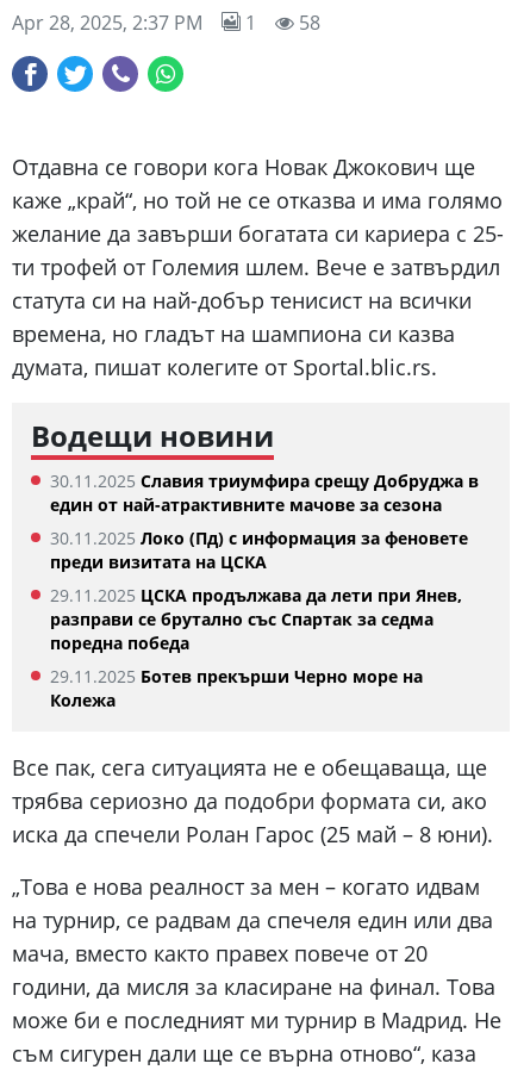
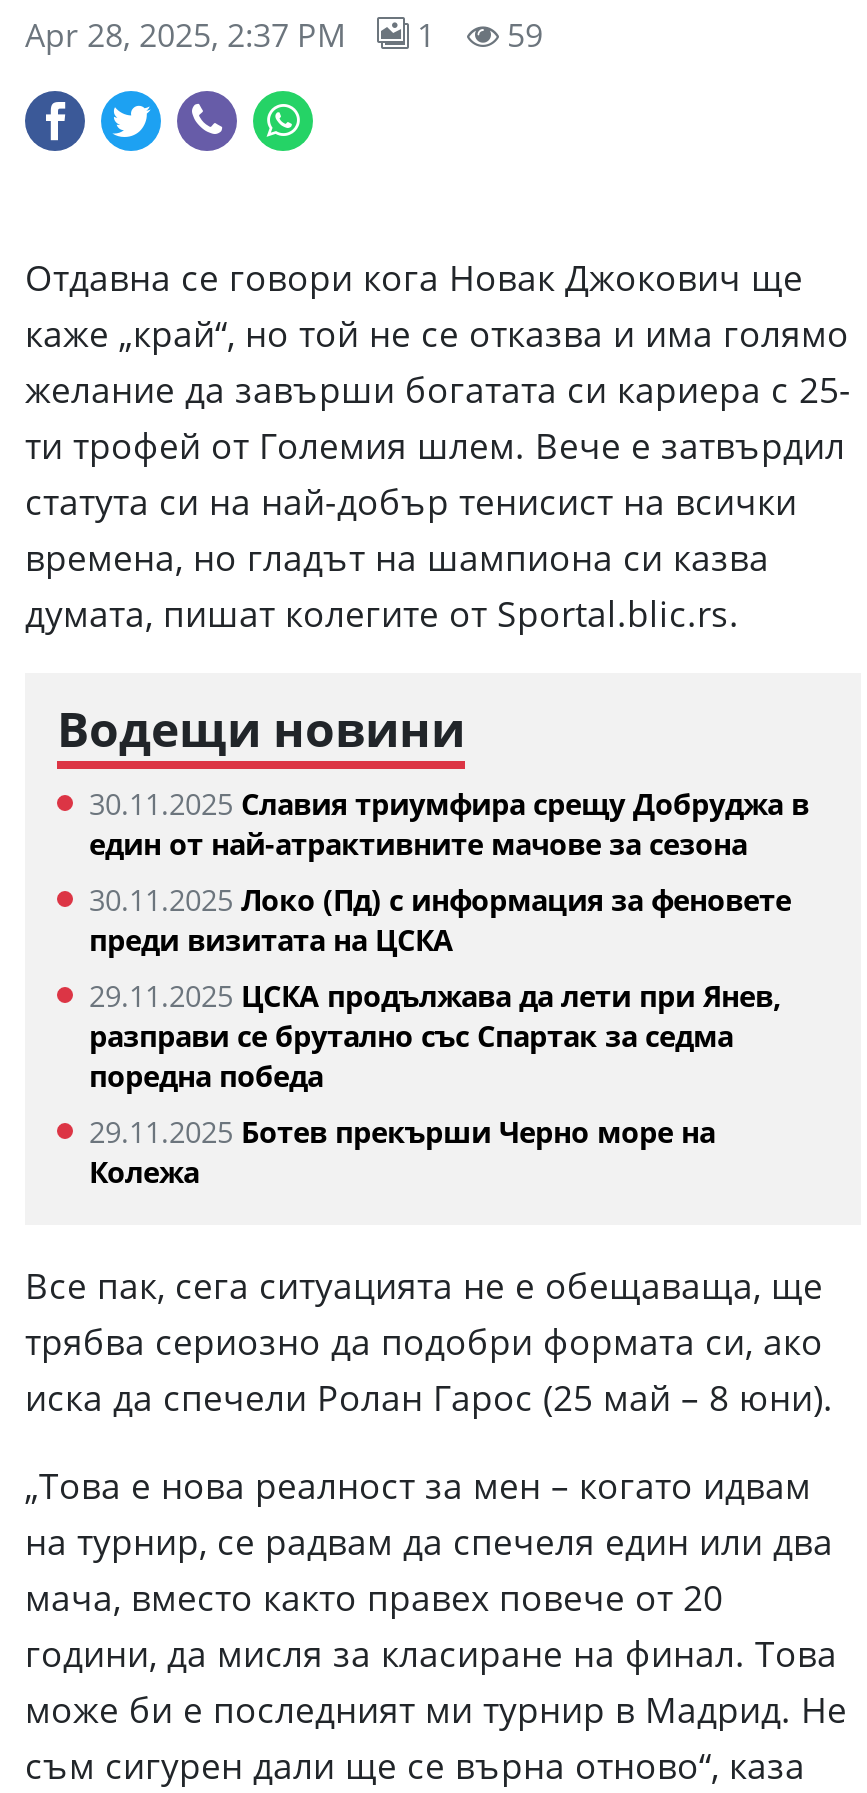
- Apr 28, 2025, 2:37 PM 1 58
+ Apr 28, 2025, 2:37 PM 1 59
